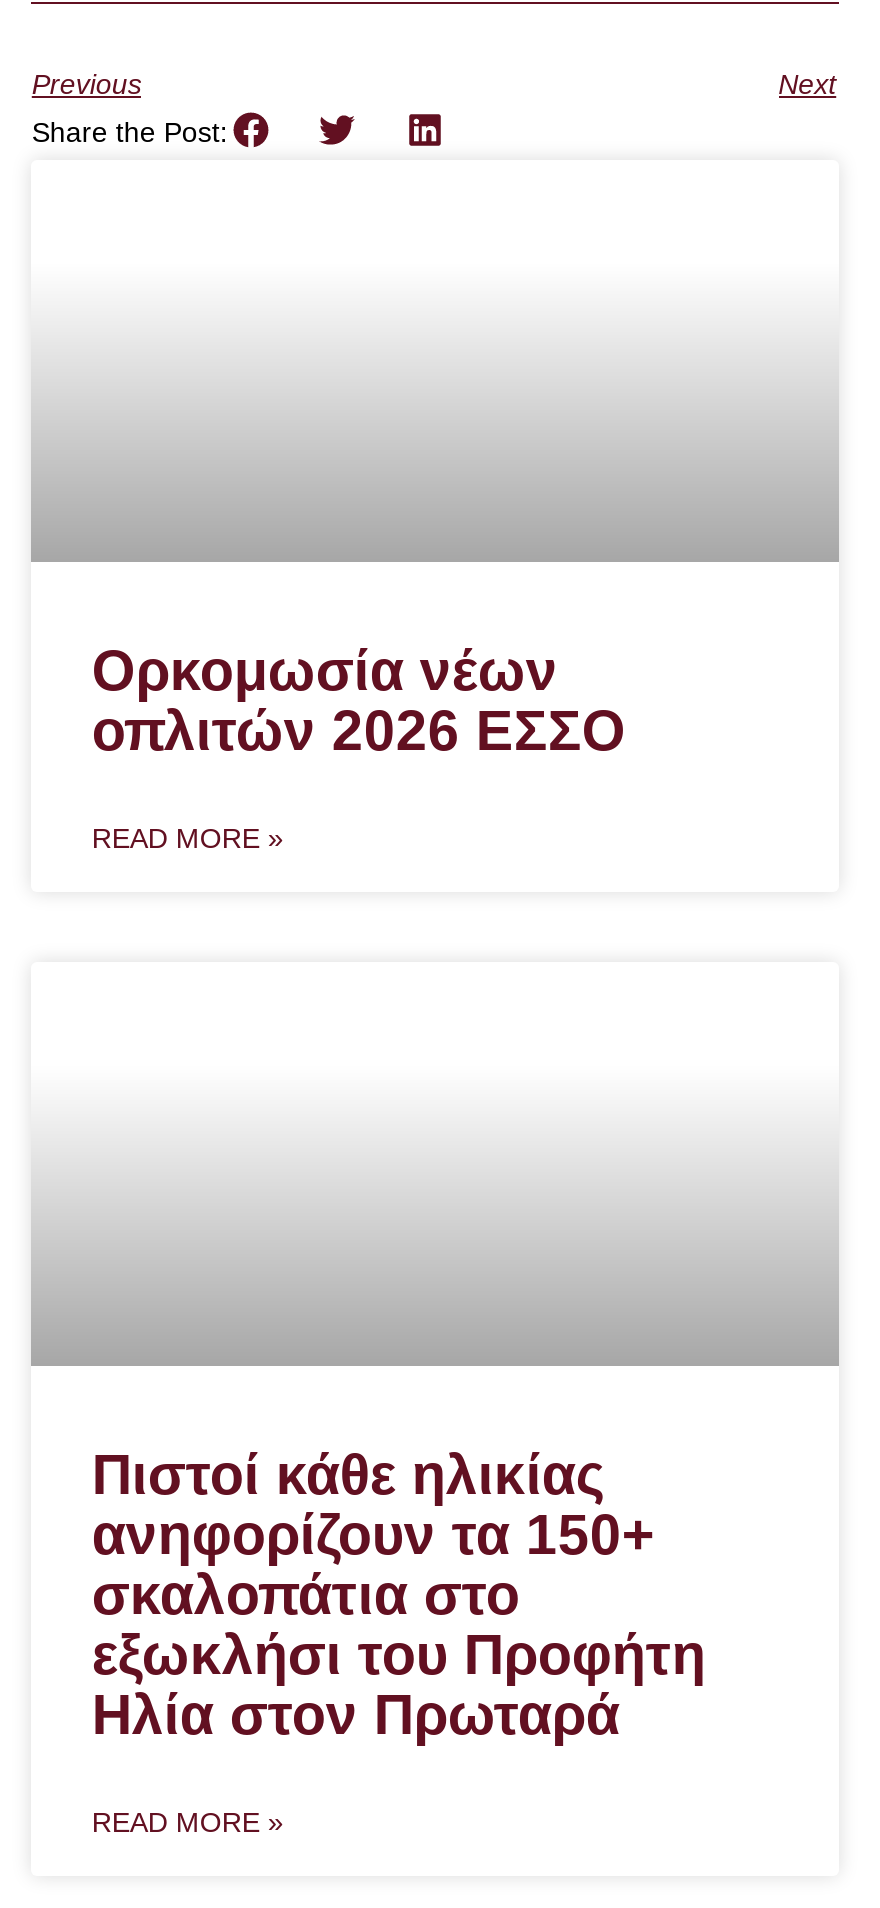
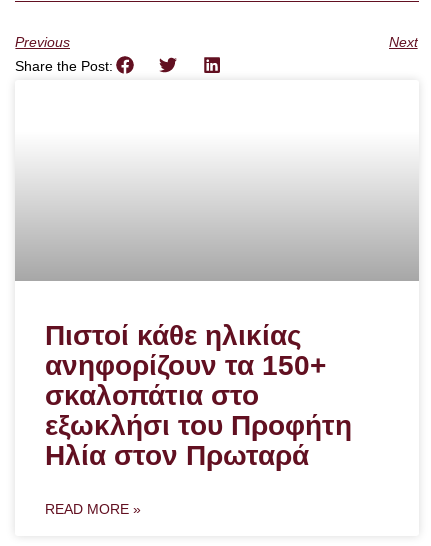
- Ορκομωσία νέων
- οπλιτών 2026 ΕΣΣΟ
- READ MORE »
